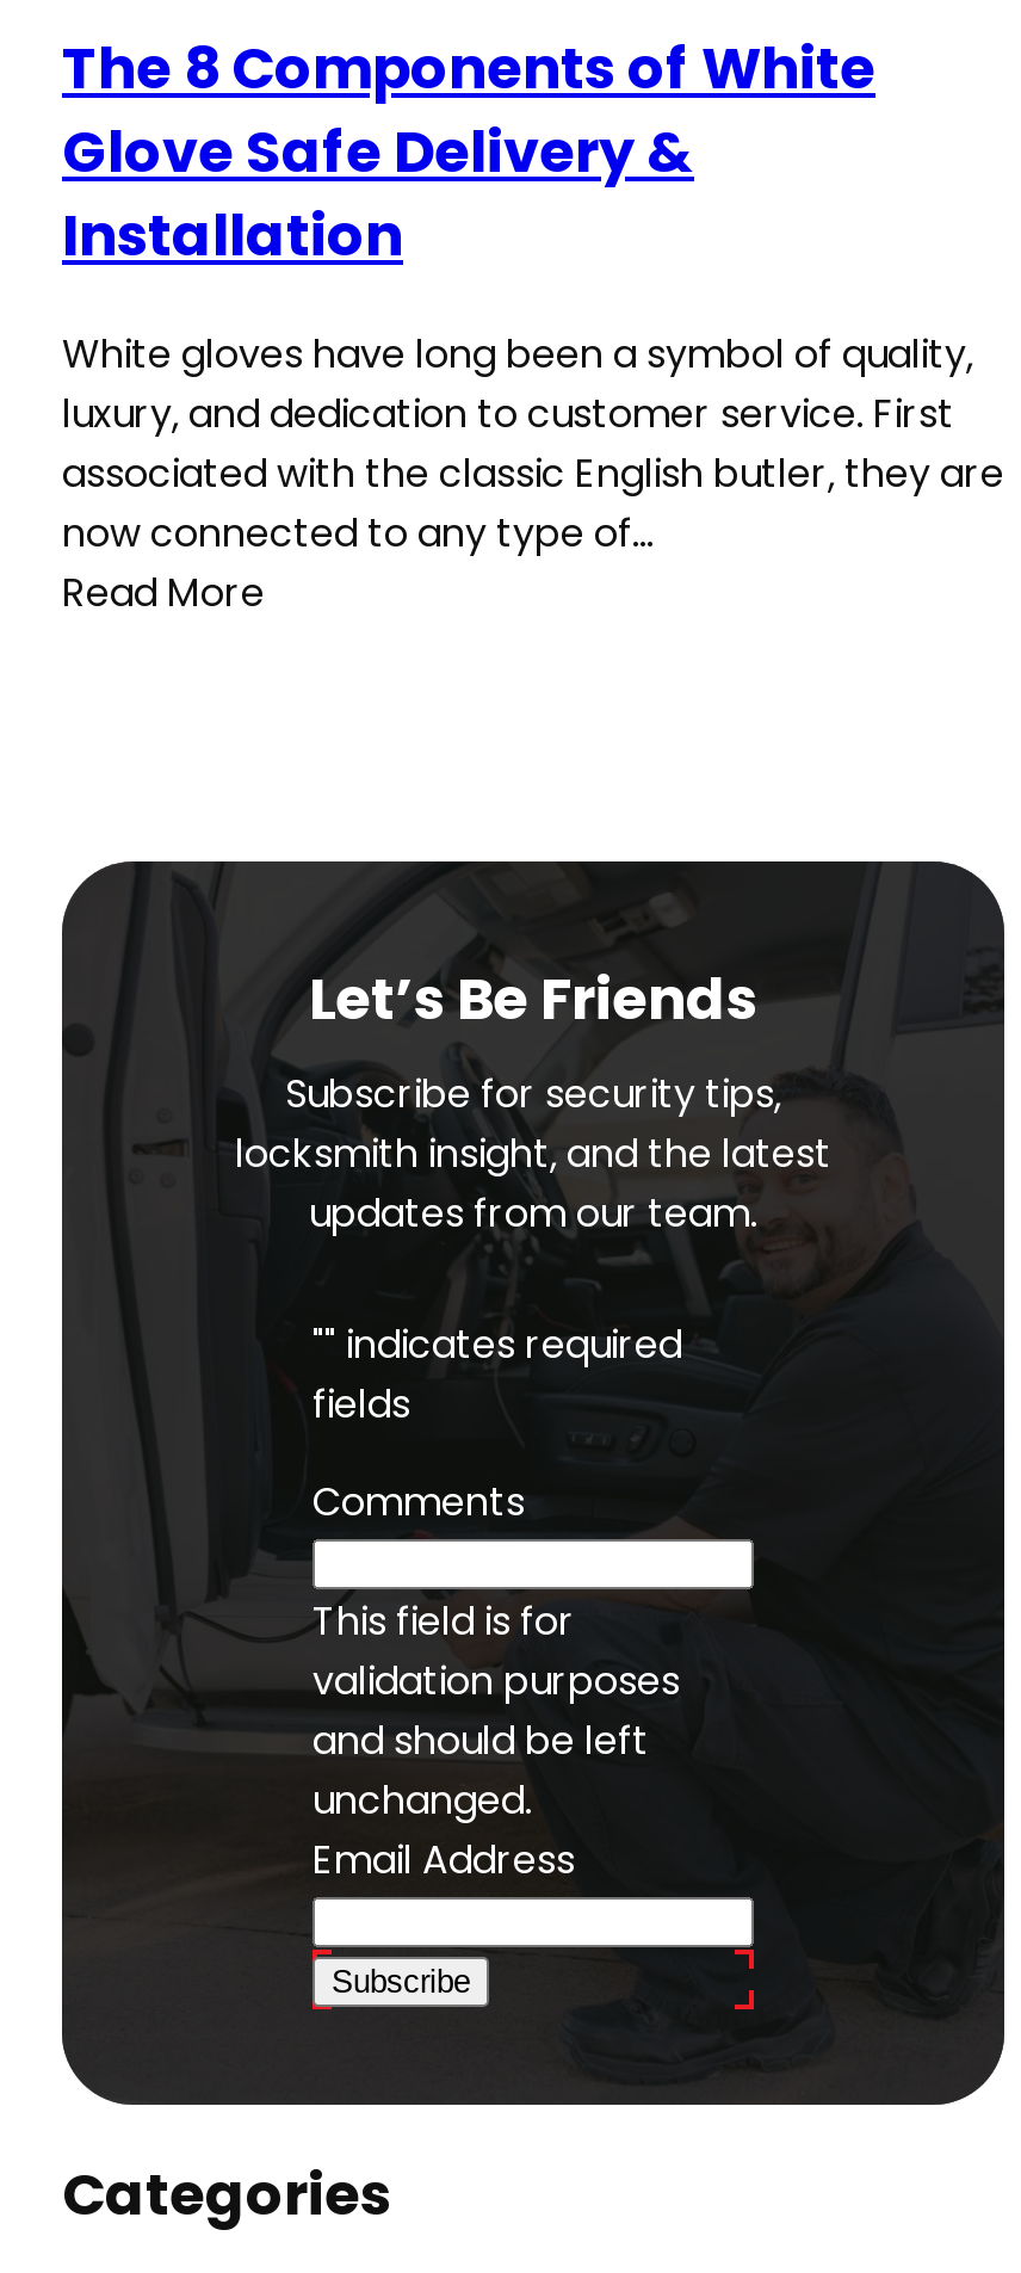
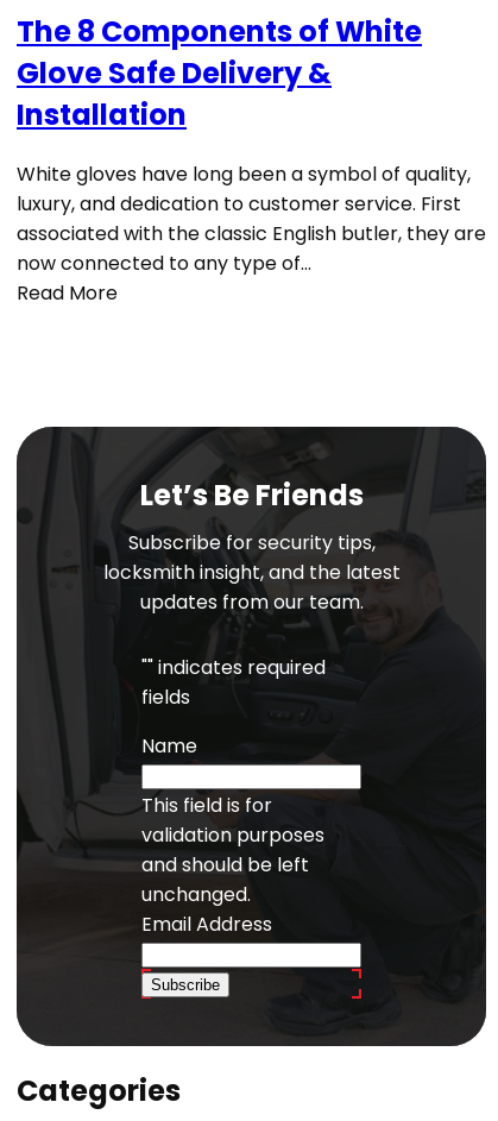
- Comments
+ Name
